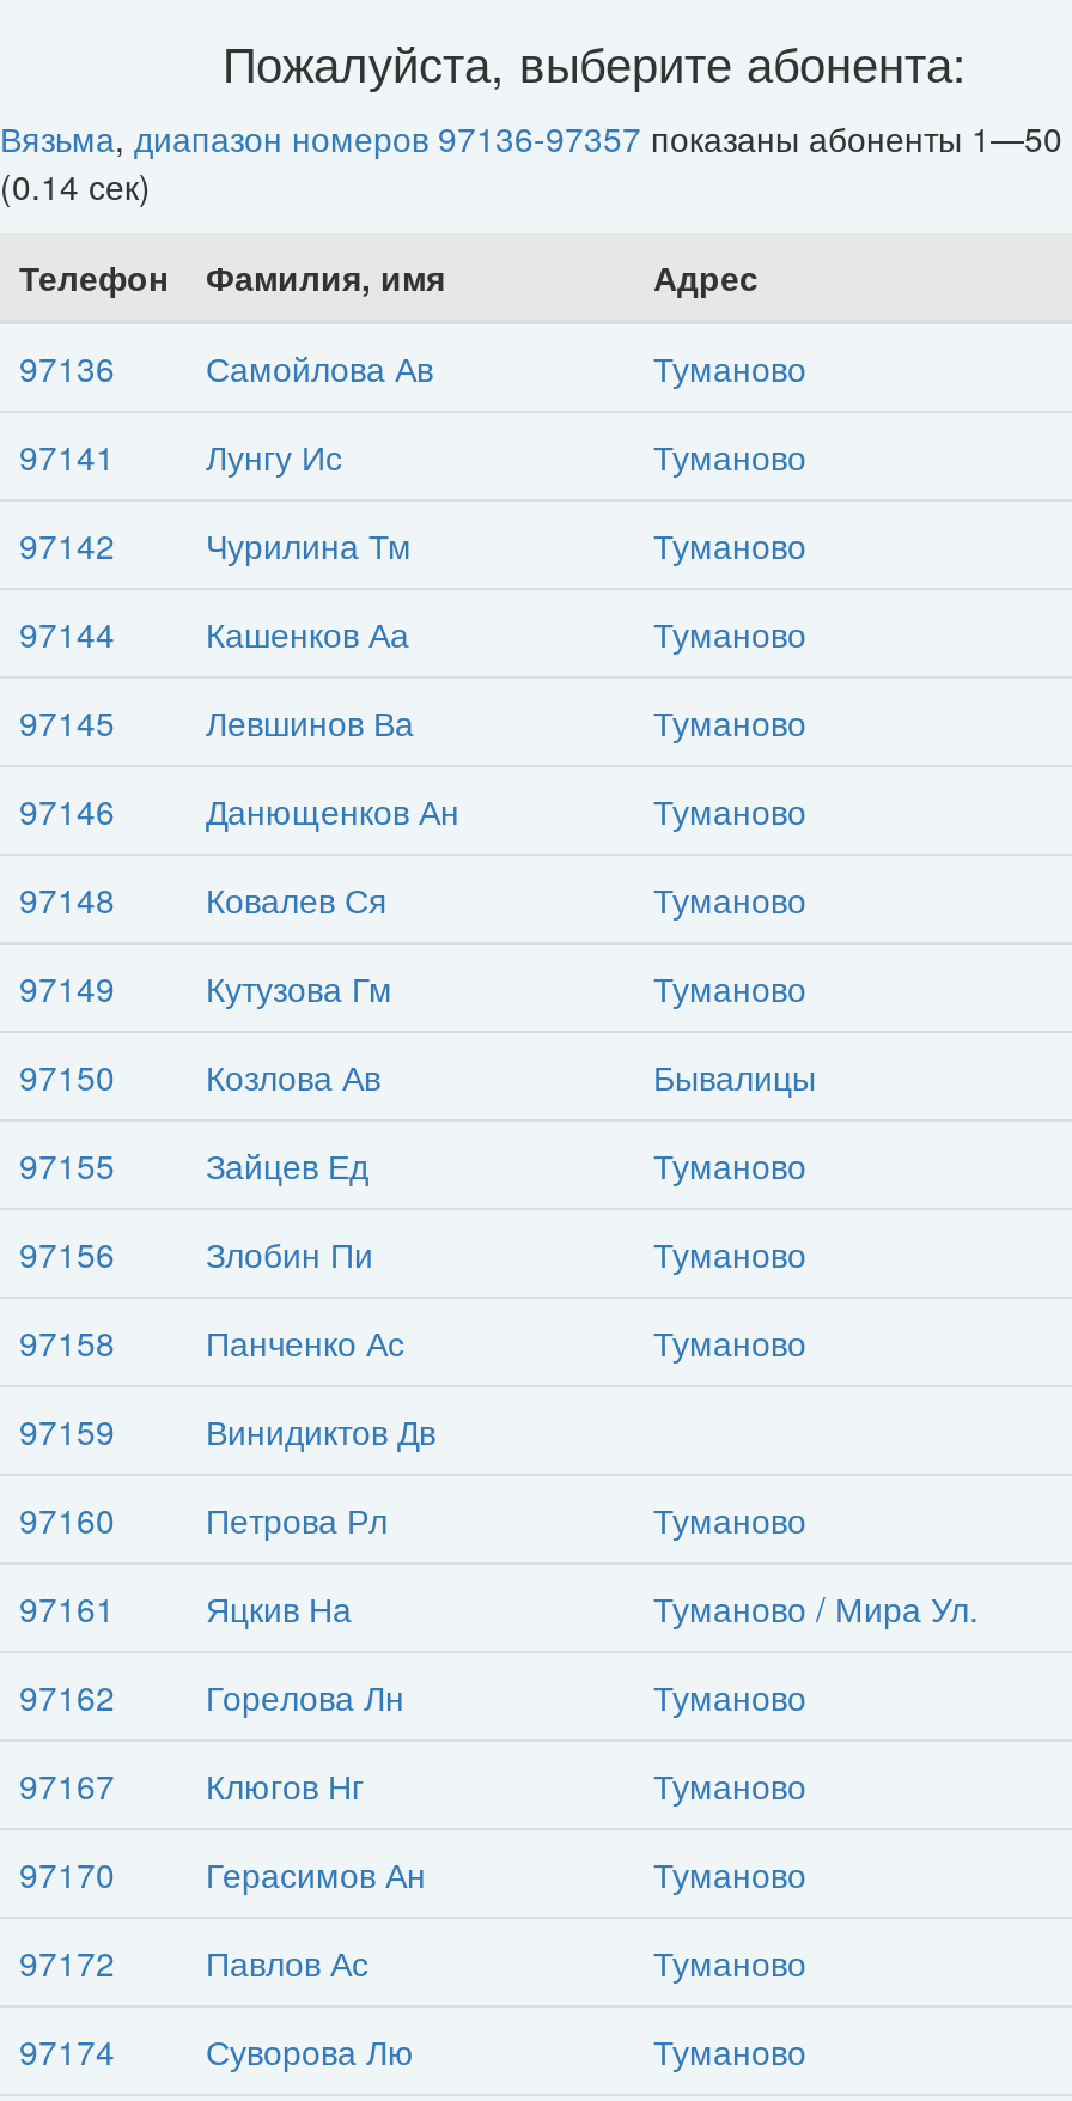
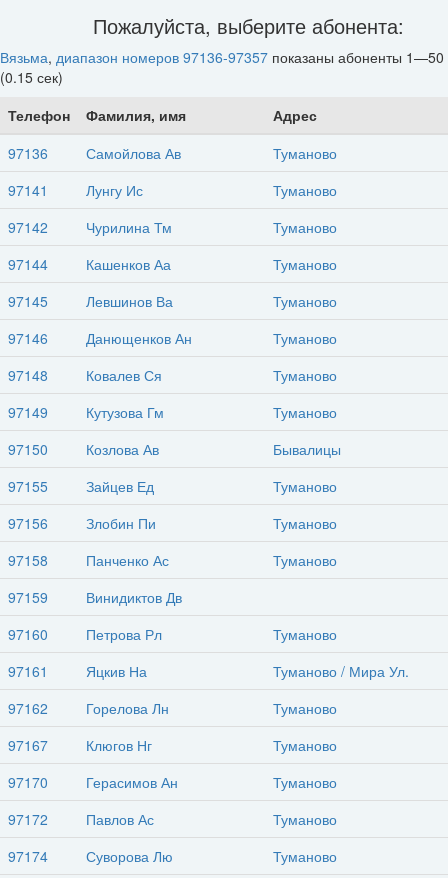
- (0.14 сек)
+ (0.15 сек)
